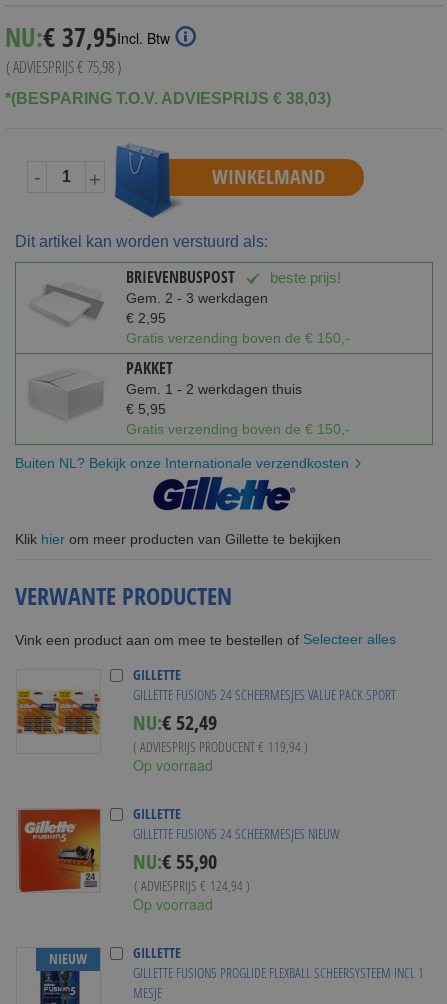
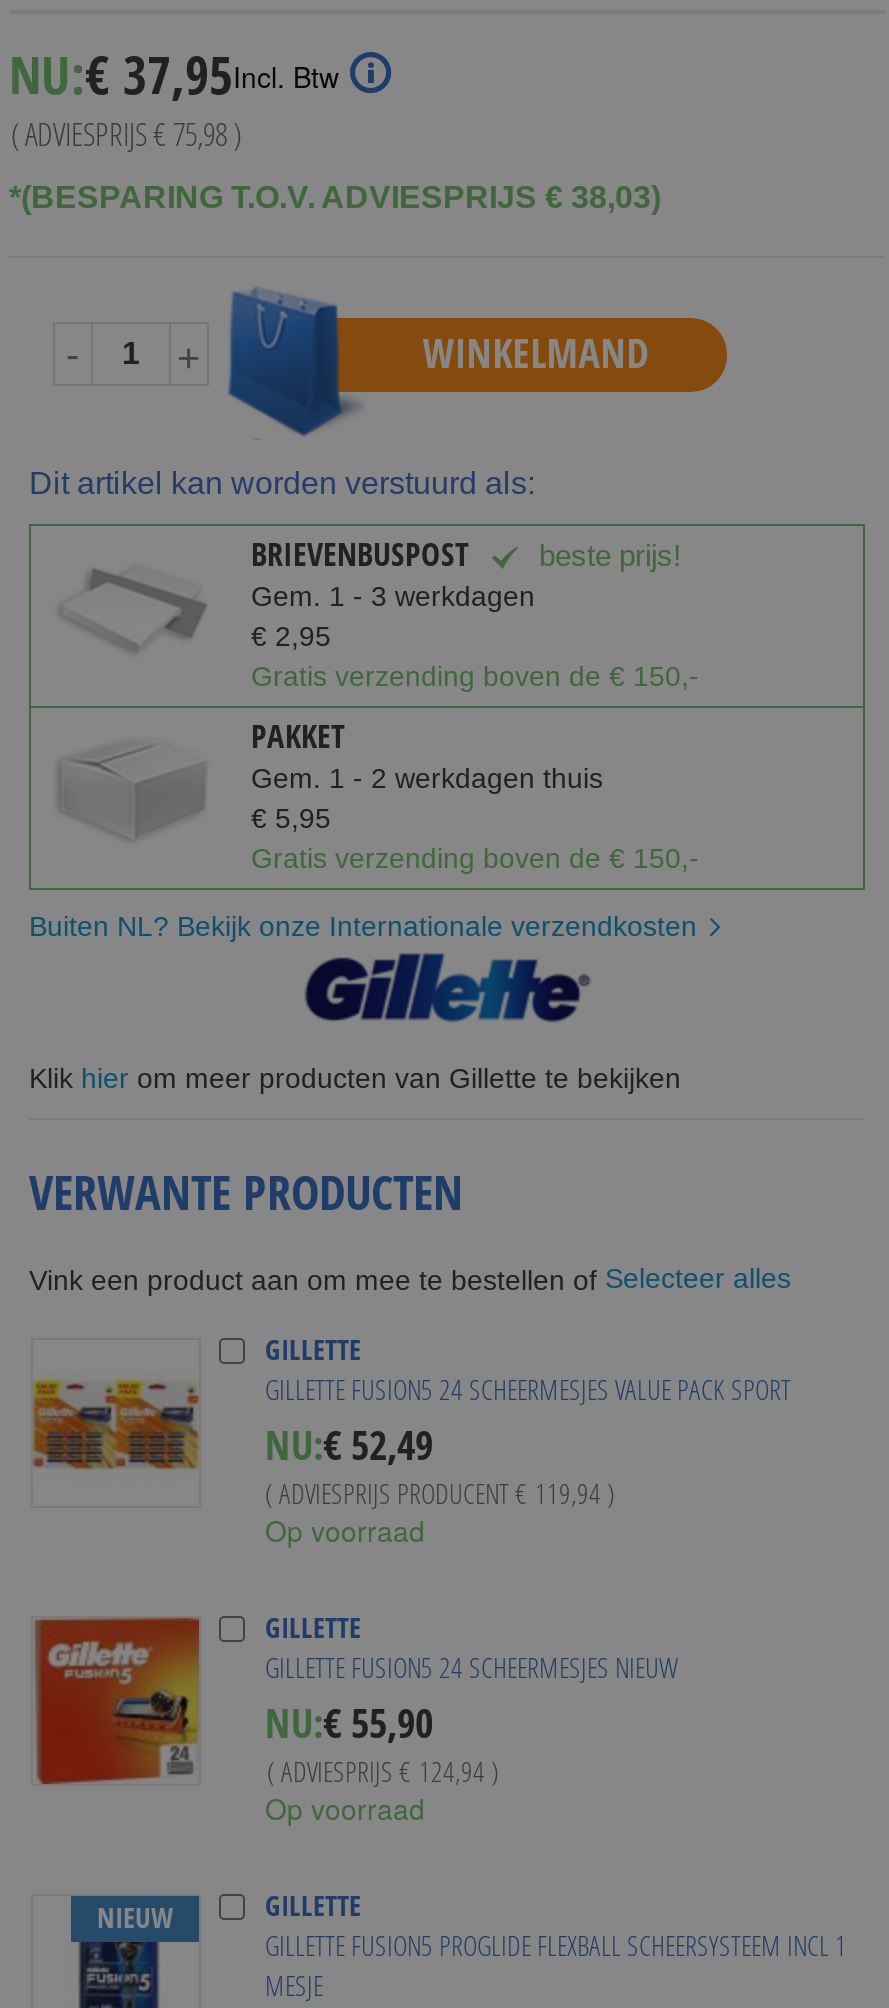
- Gem. 2 - 3 werkdagen
+ Gem. 1 - 3 werkdagen
